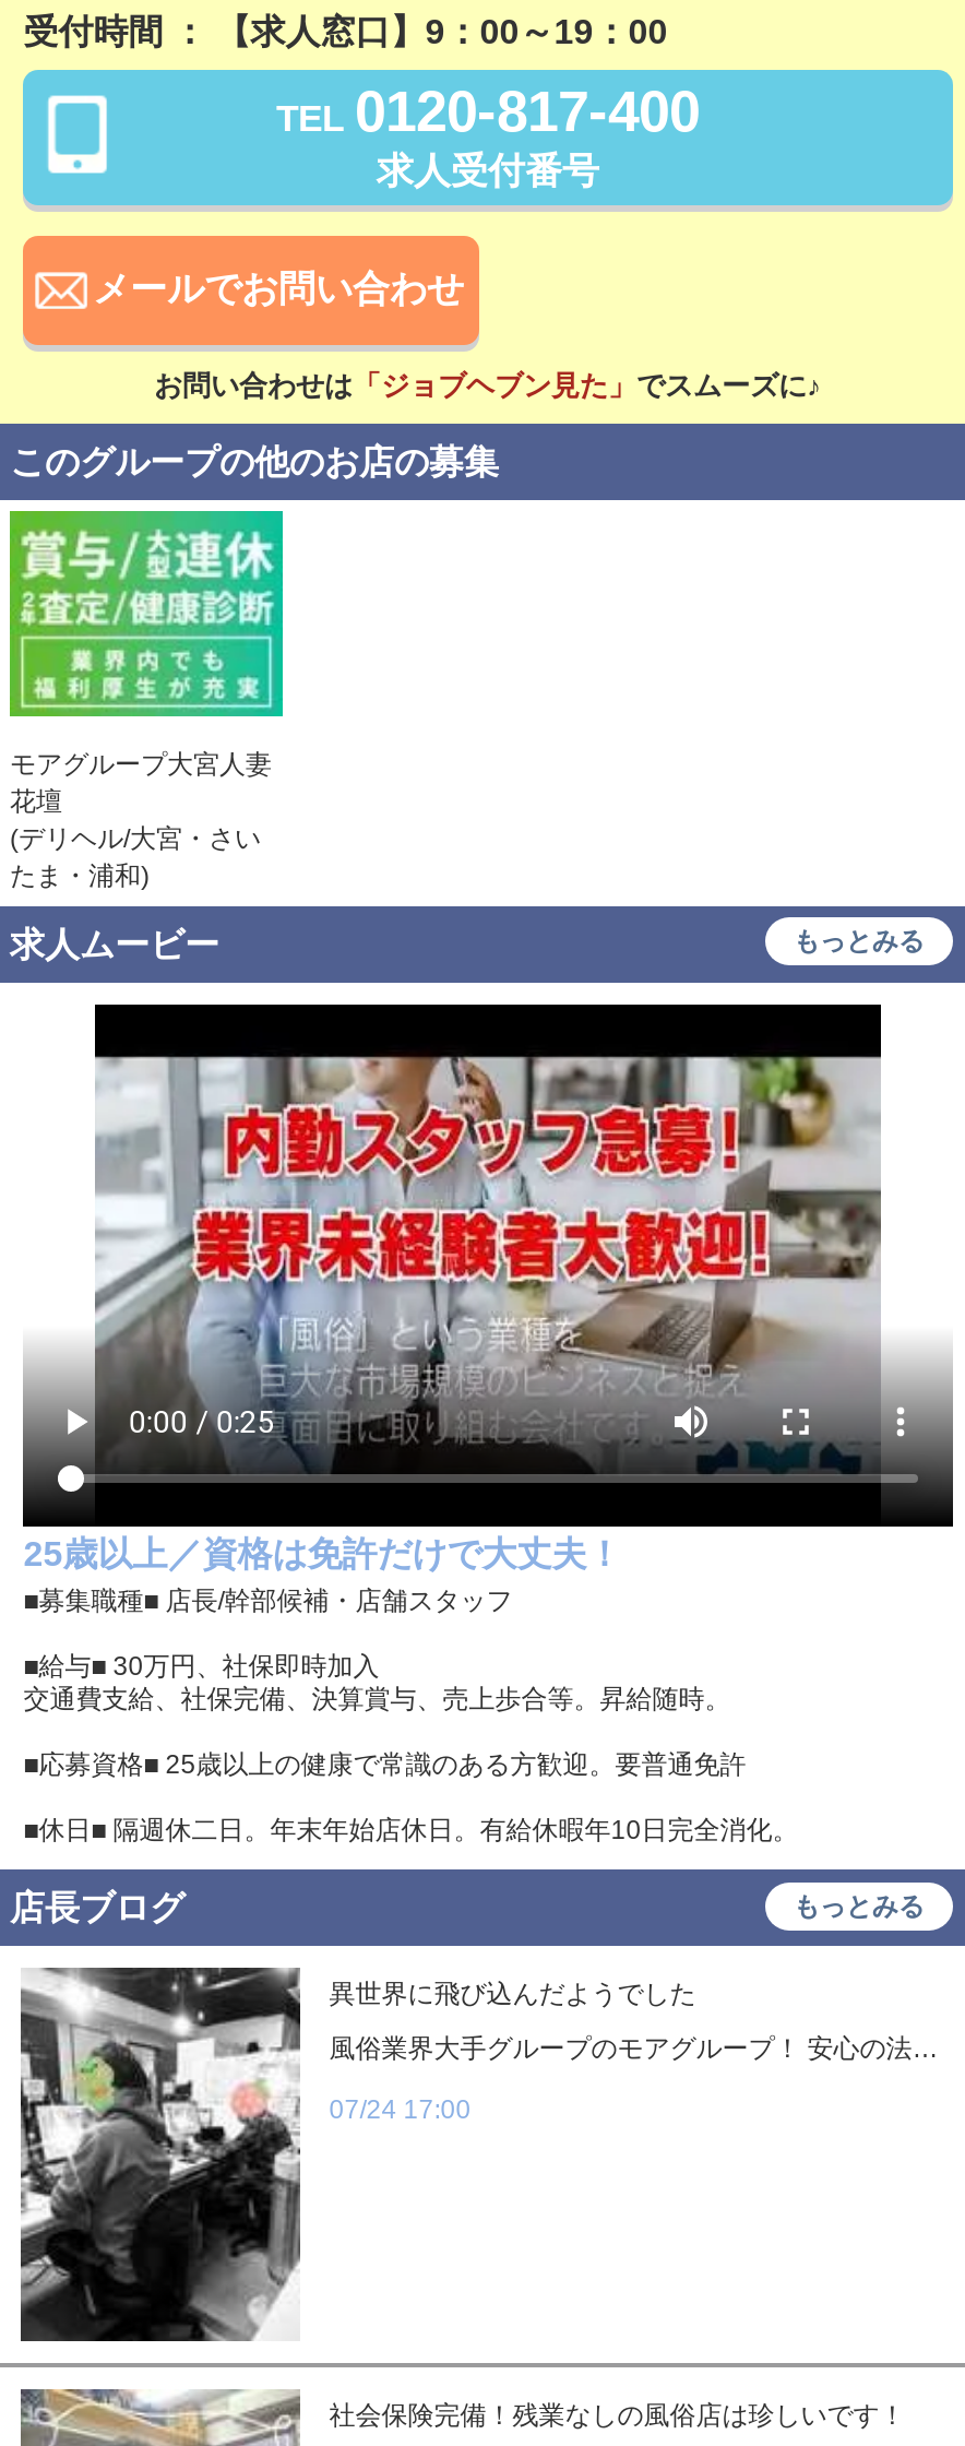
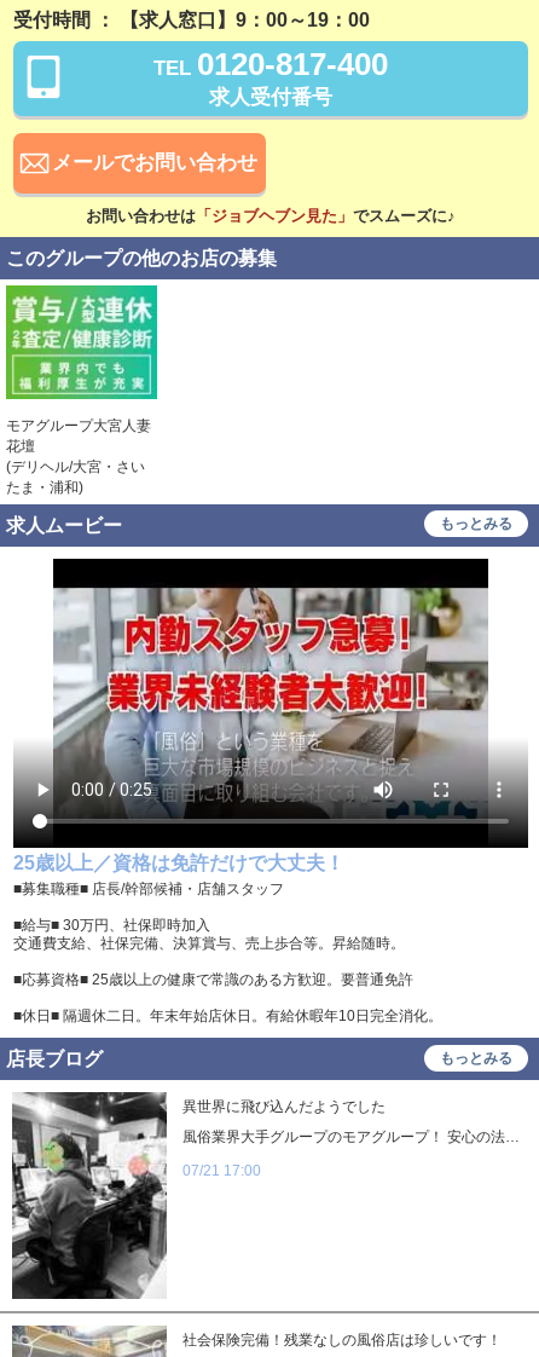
- 07/24 17:00
+ 07/21 17:00
